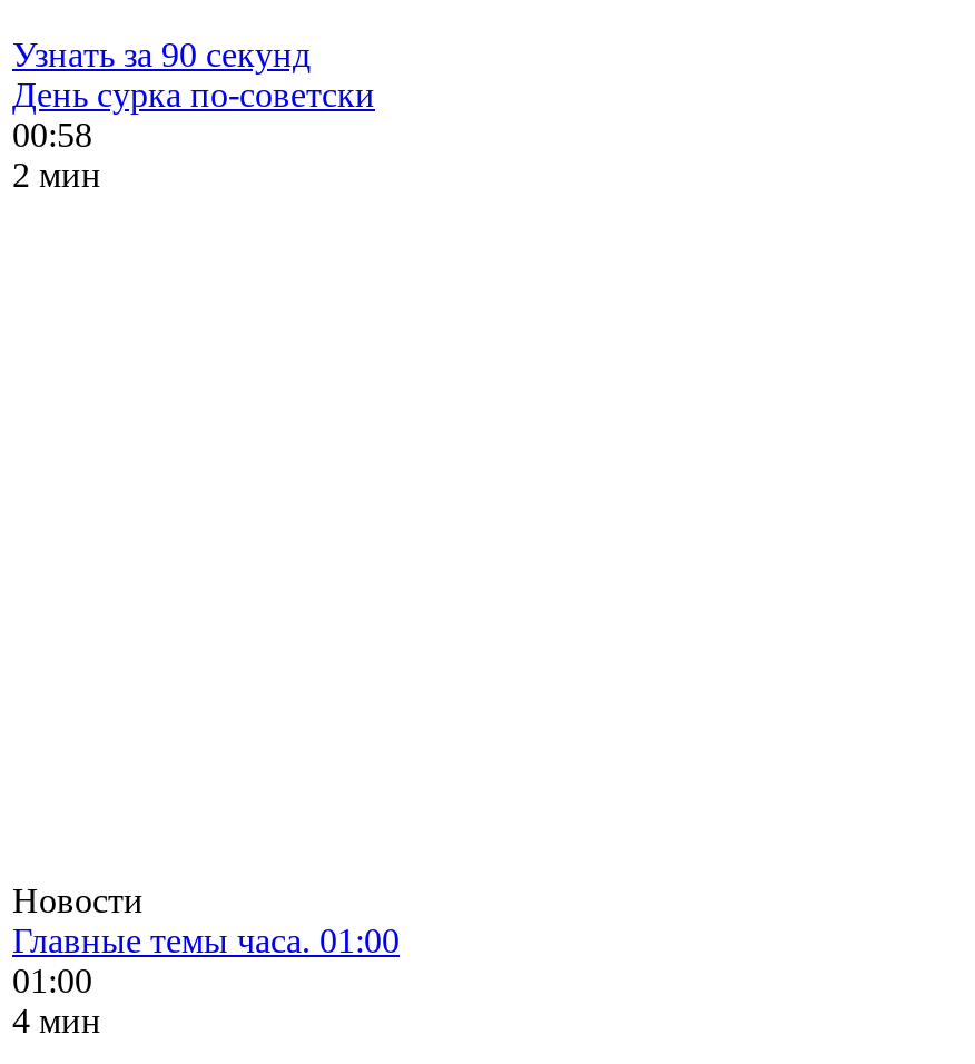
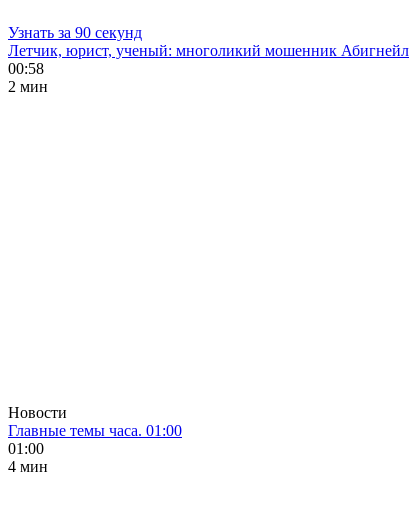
- День сурка по-советски
+ Летчик, юрист, ученый: многоликий мошенник Абигнейл
